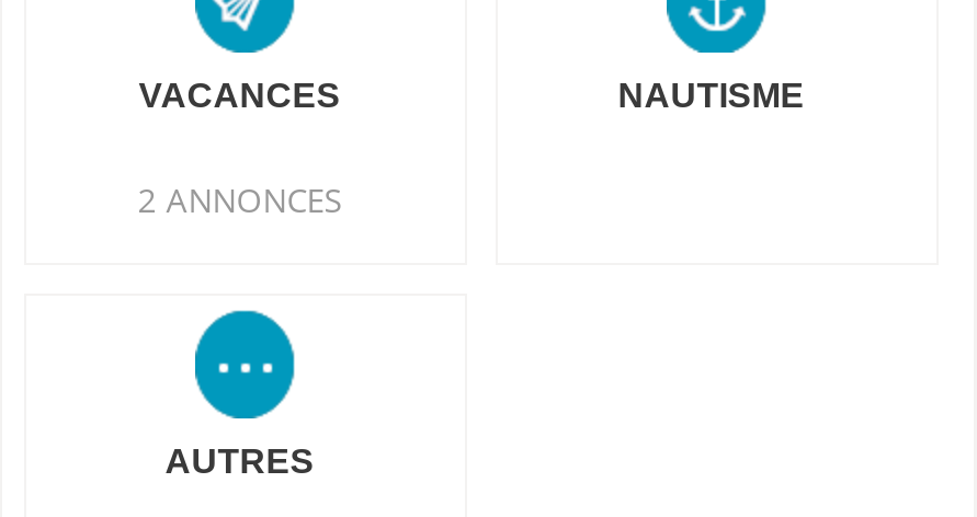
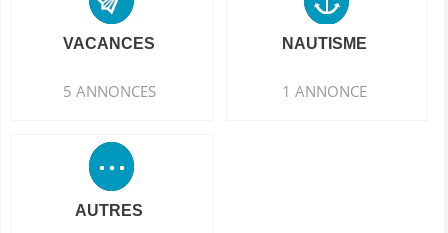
+ 1 ANNONCE

- 2 ANNONCES
+ 5 ANNONCES
